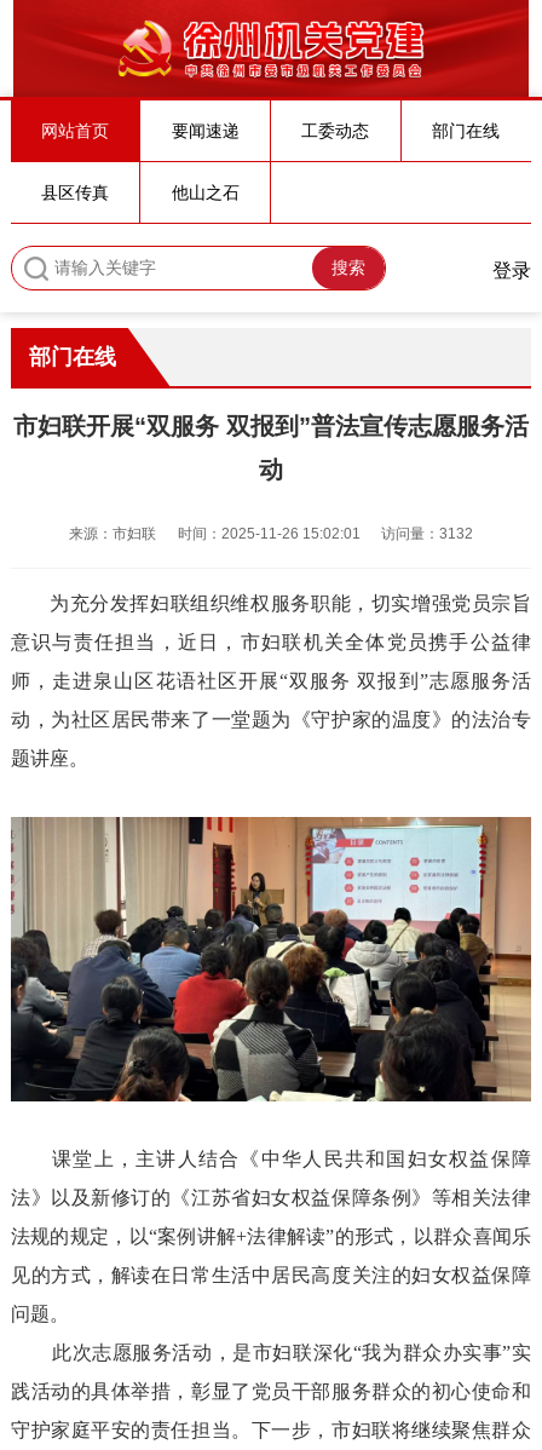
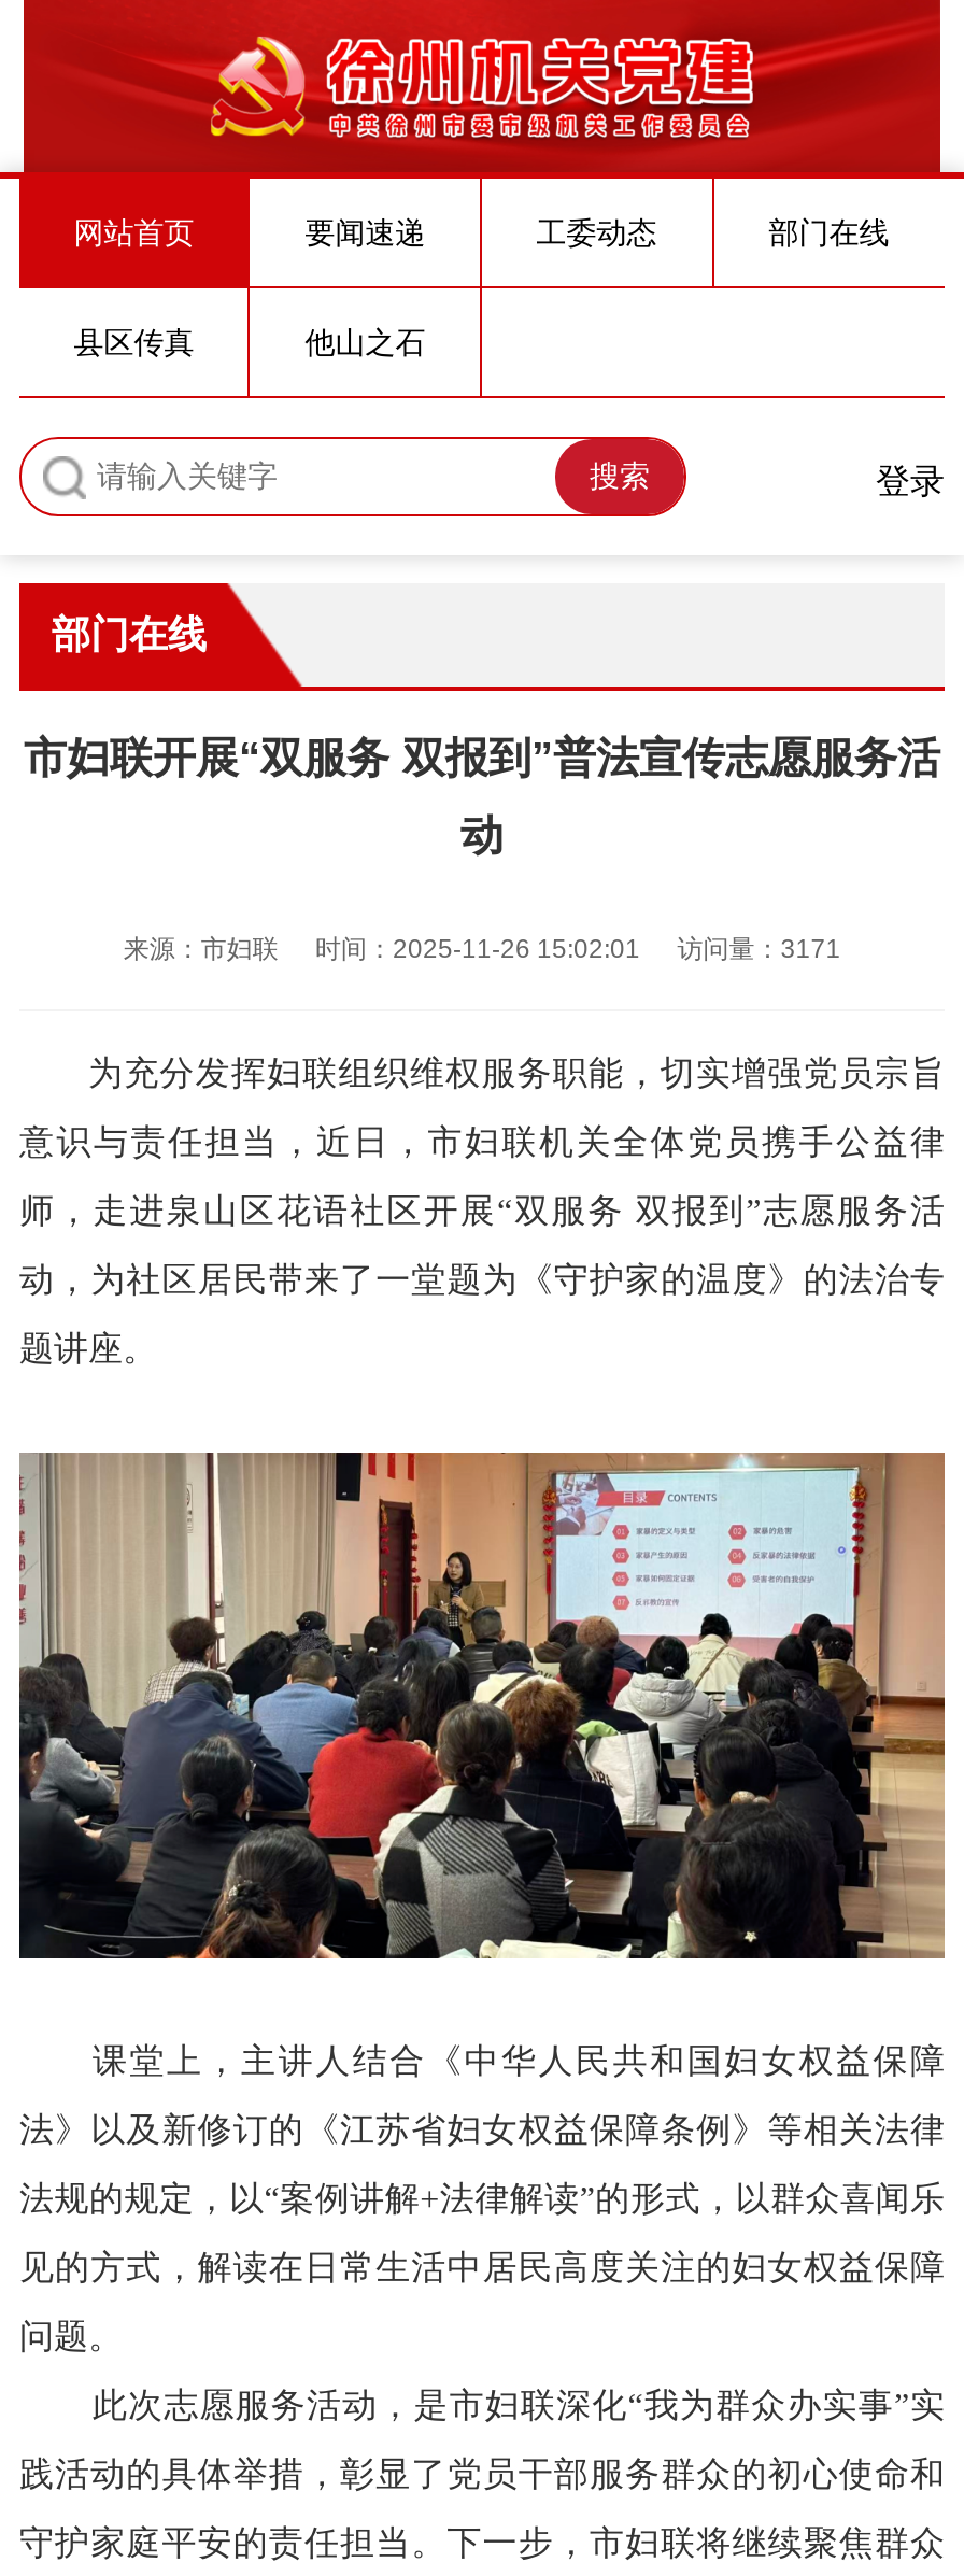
- 来源：市妇联 时间：2025-11-26 15:02:01 访问量：3132
+ 来源：市妇联 时间：2025-11-26 15:02:01 访问量：3171
